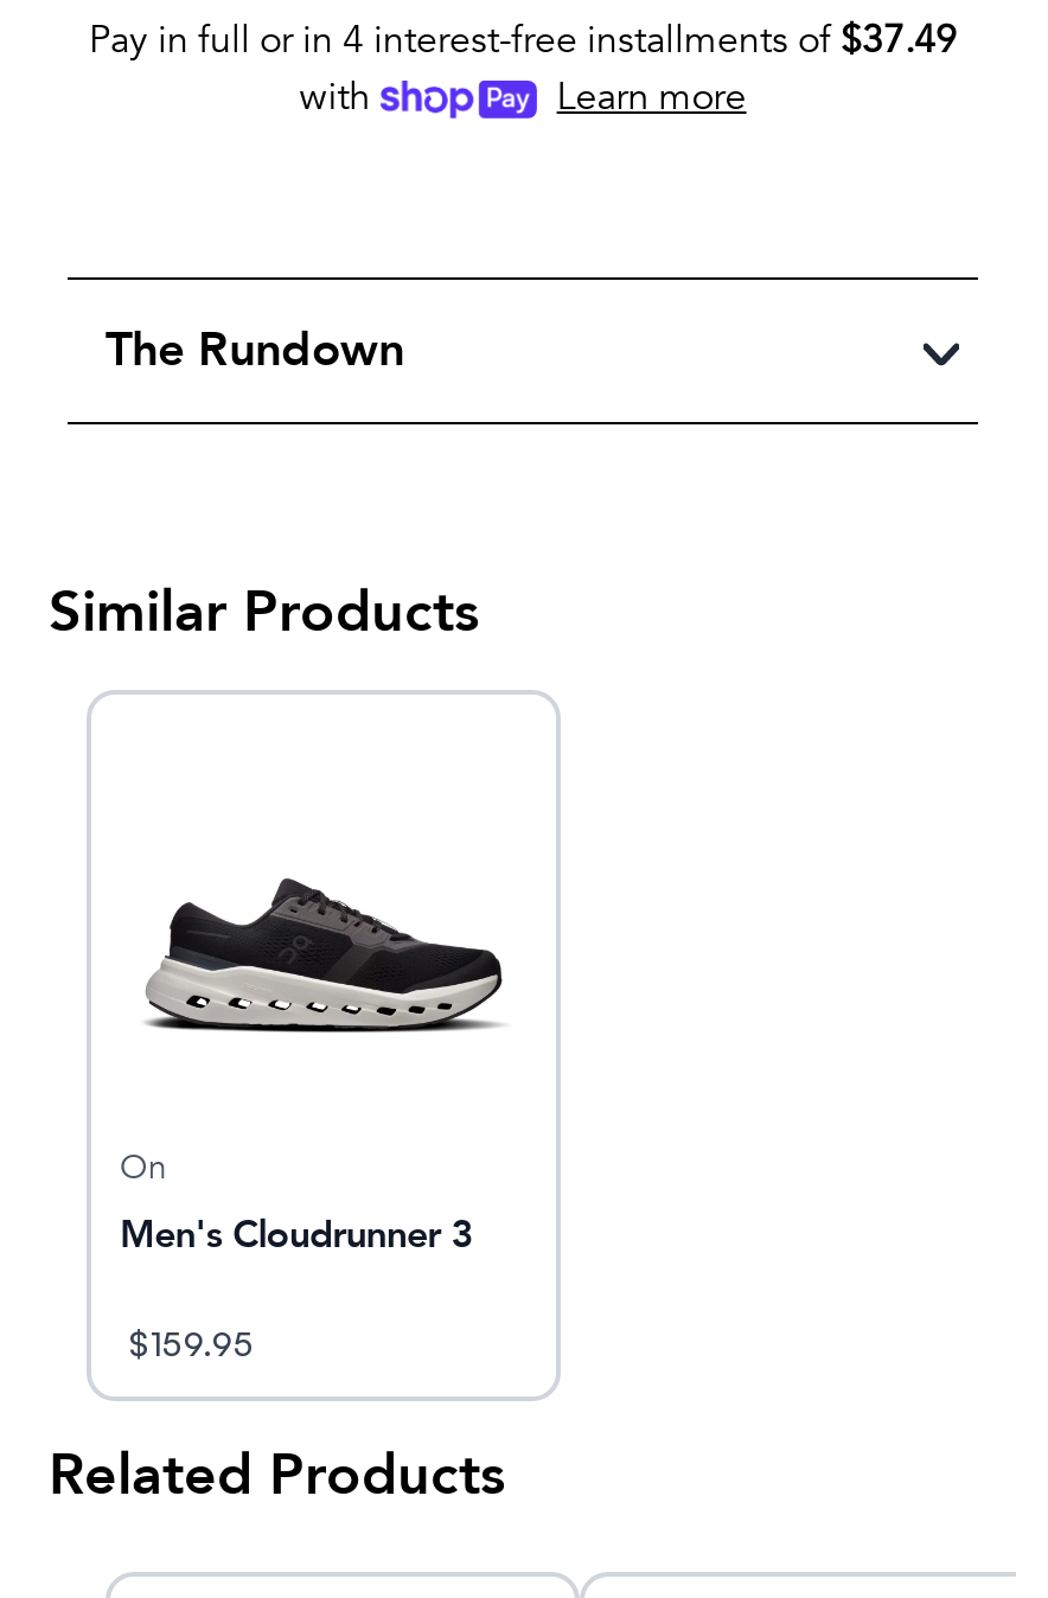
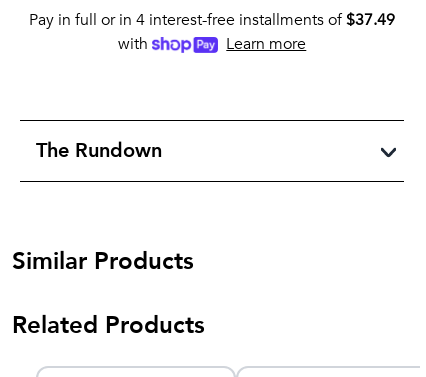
- [image]
- On
- Men's Cloudrunner 3
- $159.95
